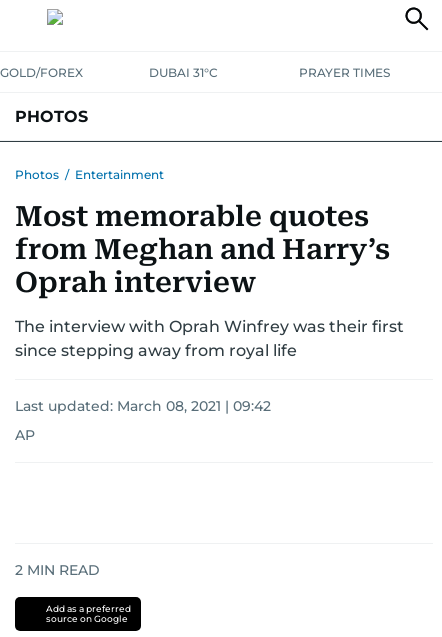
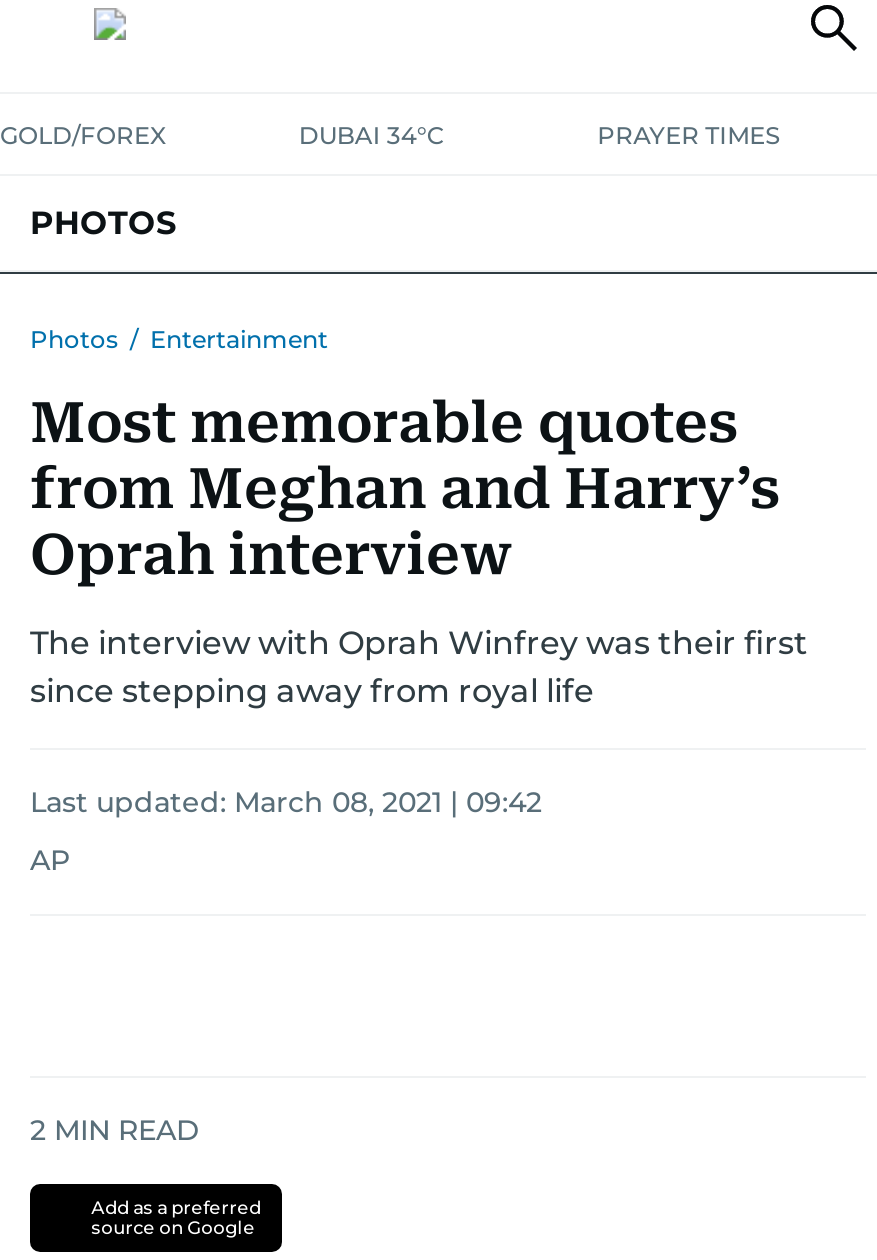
- DUBAI 31°C
+ DUBAI 34°C
